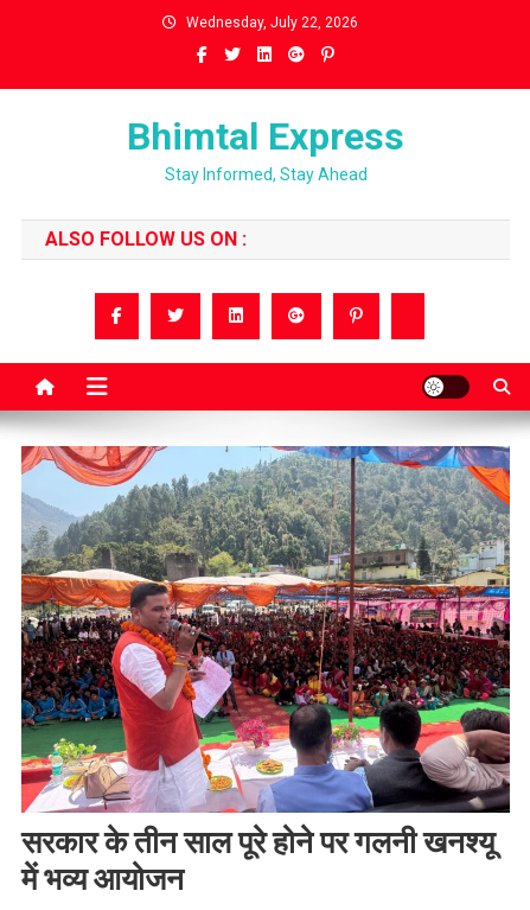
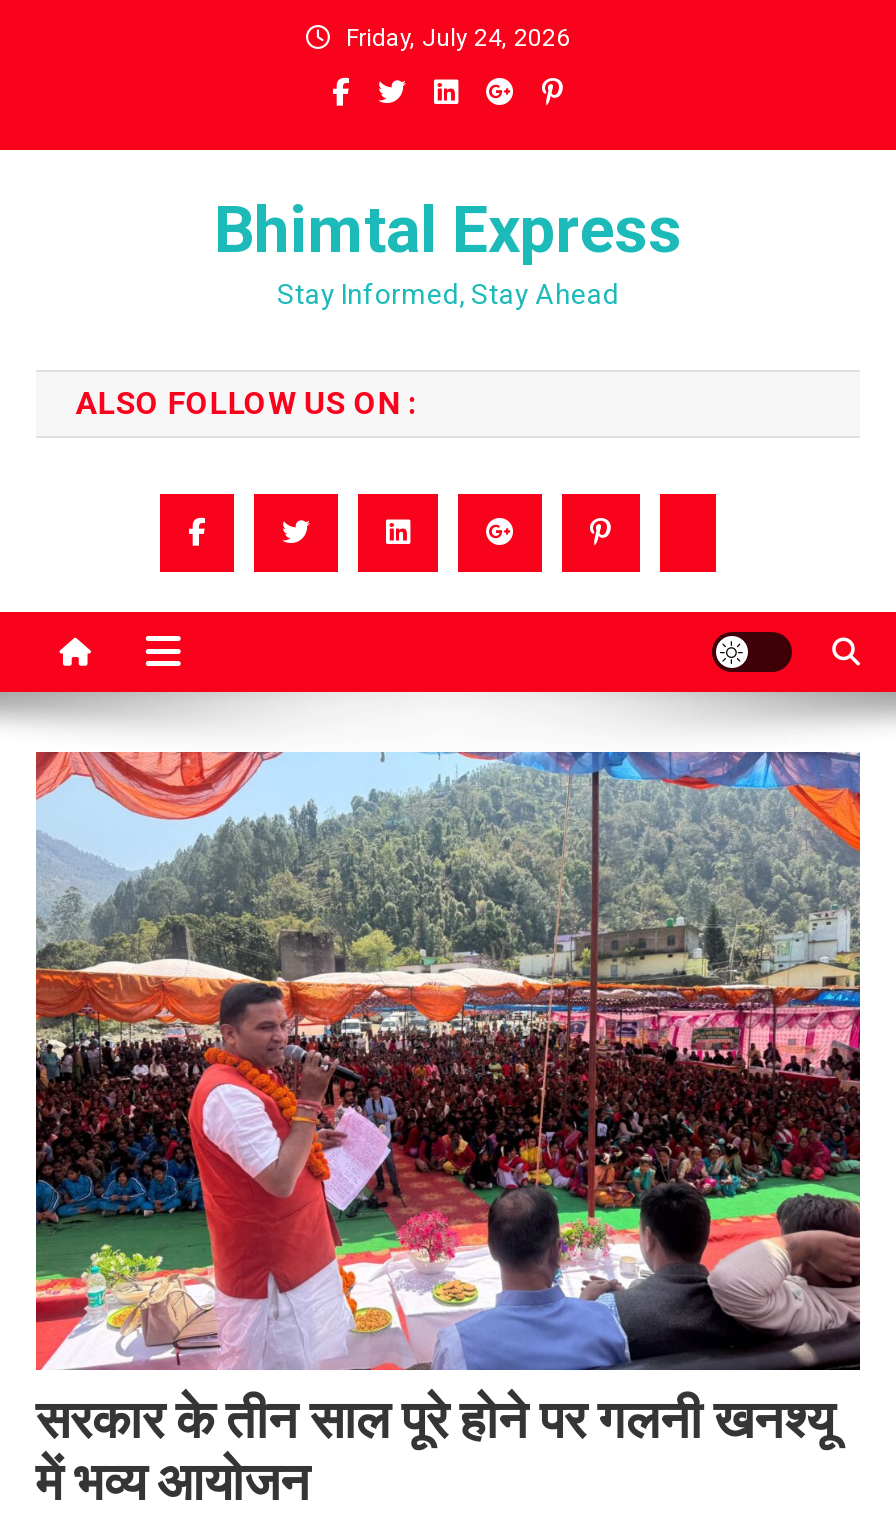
- Wednesday, July 22, 2026
+ Friday, July 24, 2026
